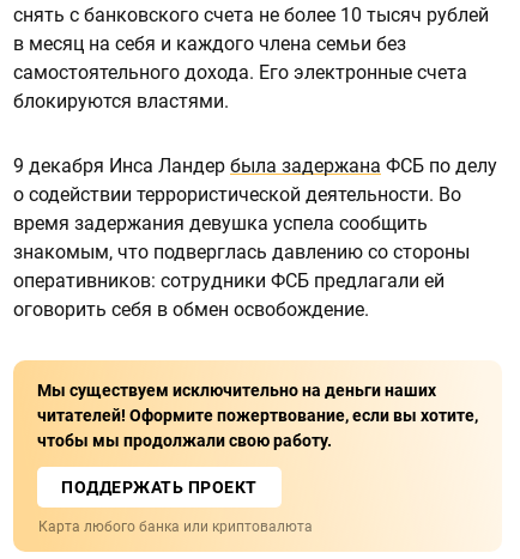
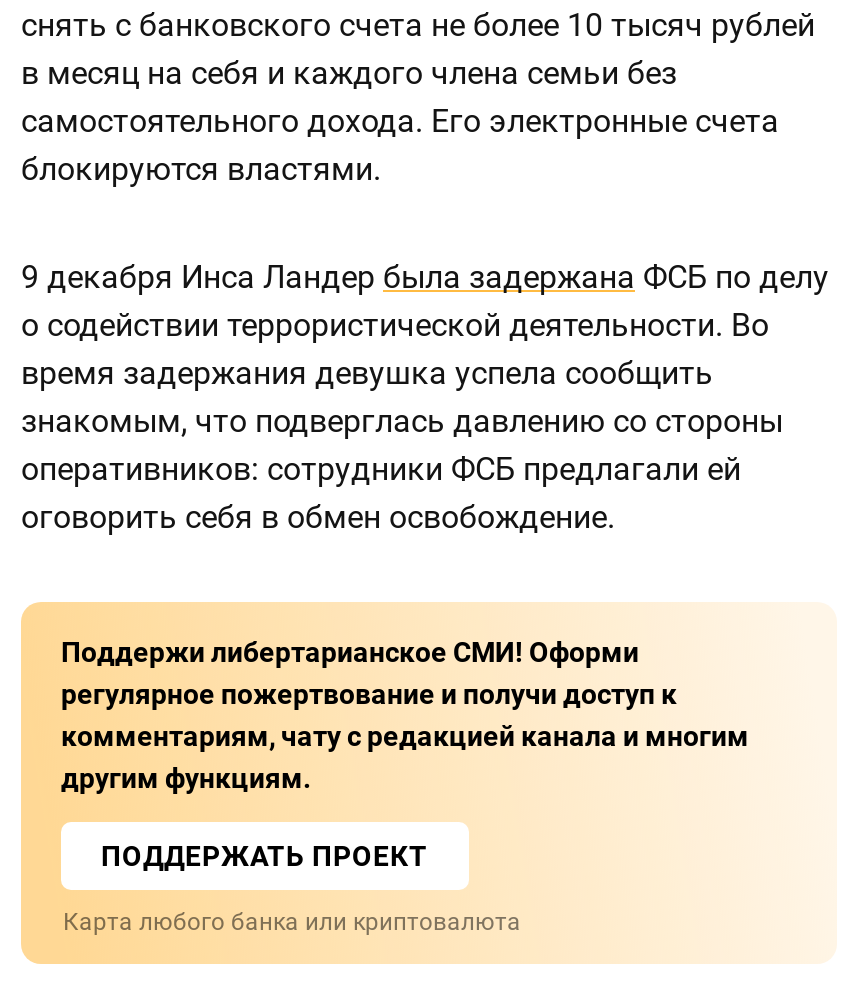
- Мы существуем исключительно на деньги наших
- читателей! Оформите пожертвование, если вы хотите,
- чтобы мы продолжали свою работу.
+ Поддержи либертарианское СМИ! Оформи
+ регулярное пожертвование и получи доступ к
+ комментариям, чату с редакцией канала и многим
+ другим функциям.
